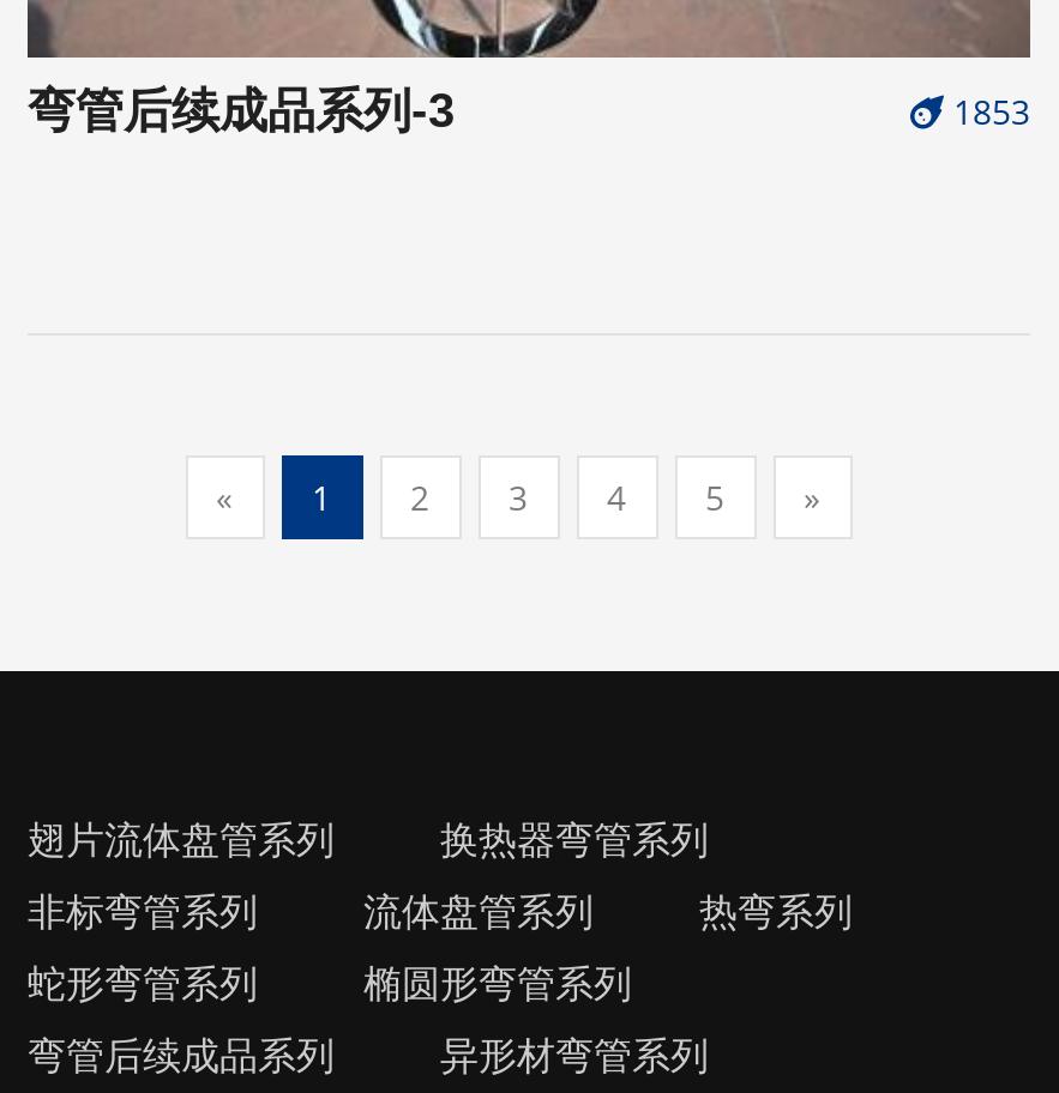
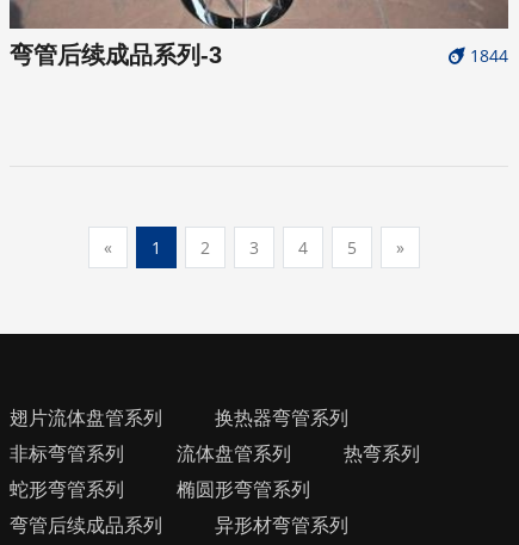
- 1853
+ 1844
